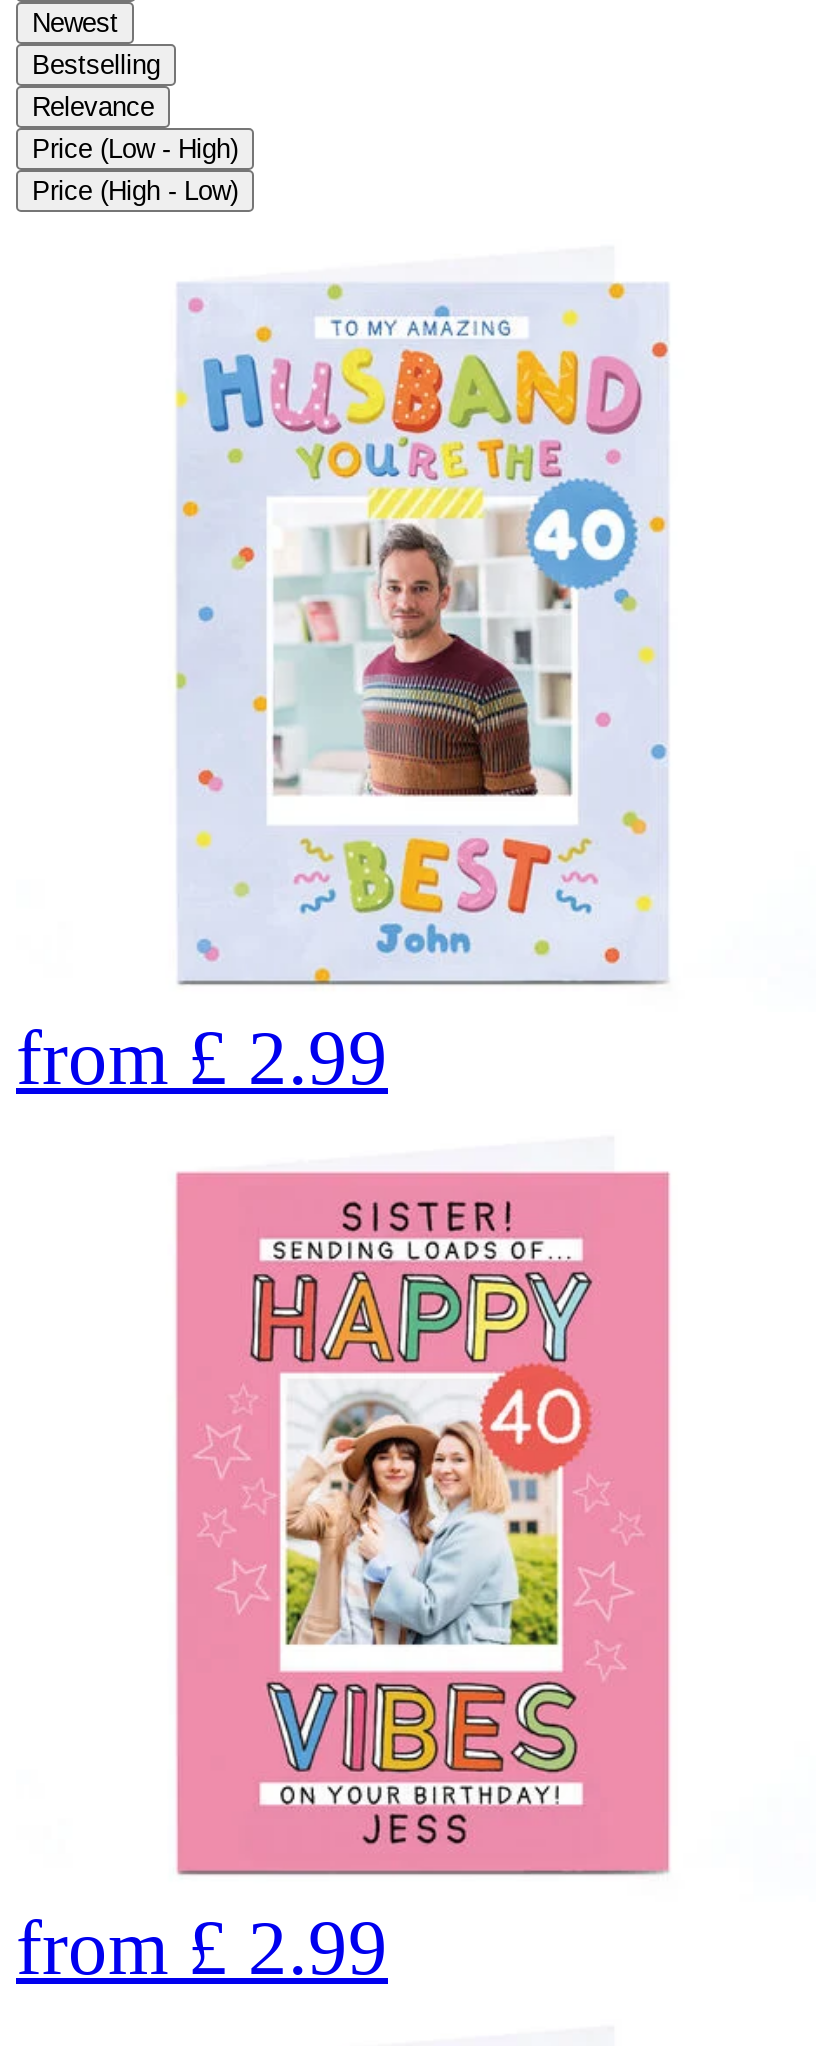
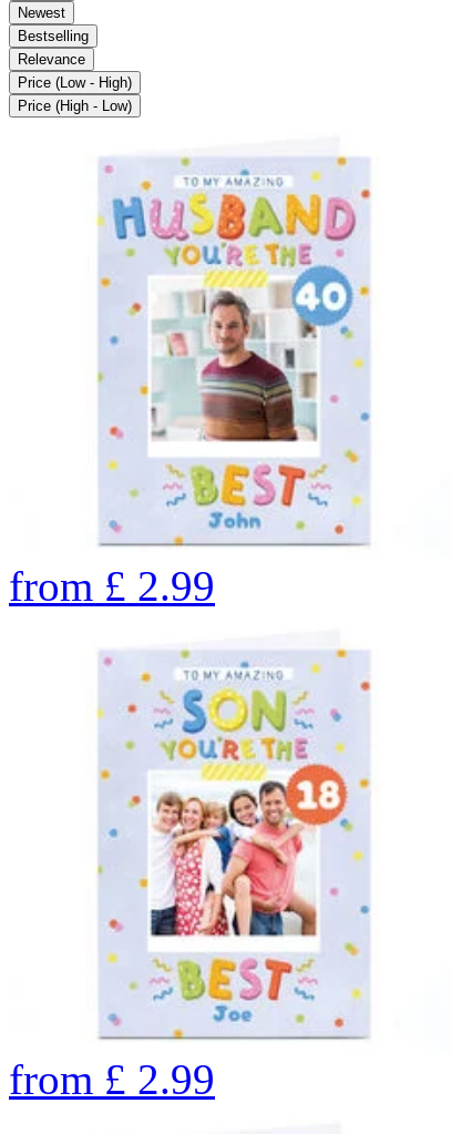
- [image]
+ [image]
